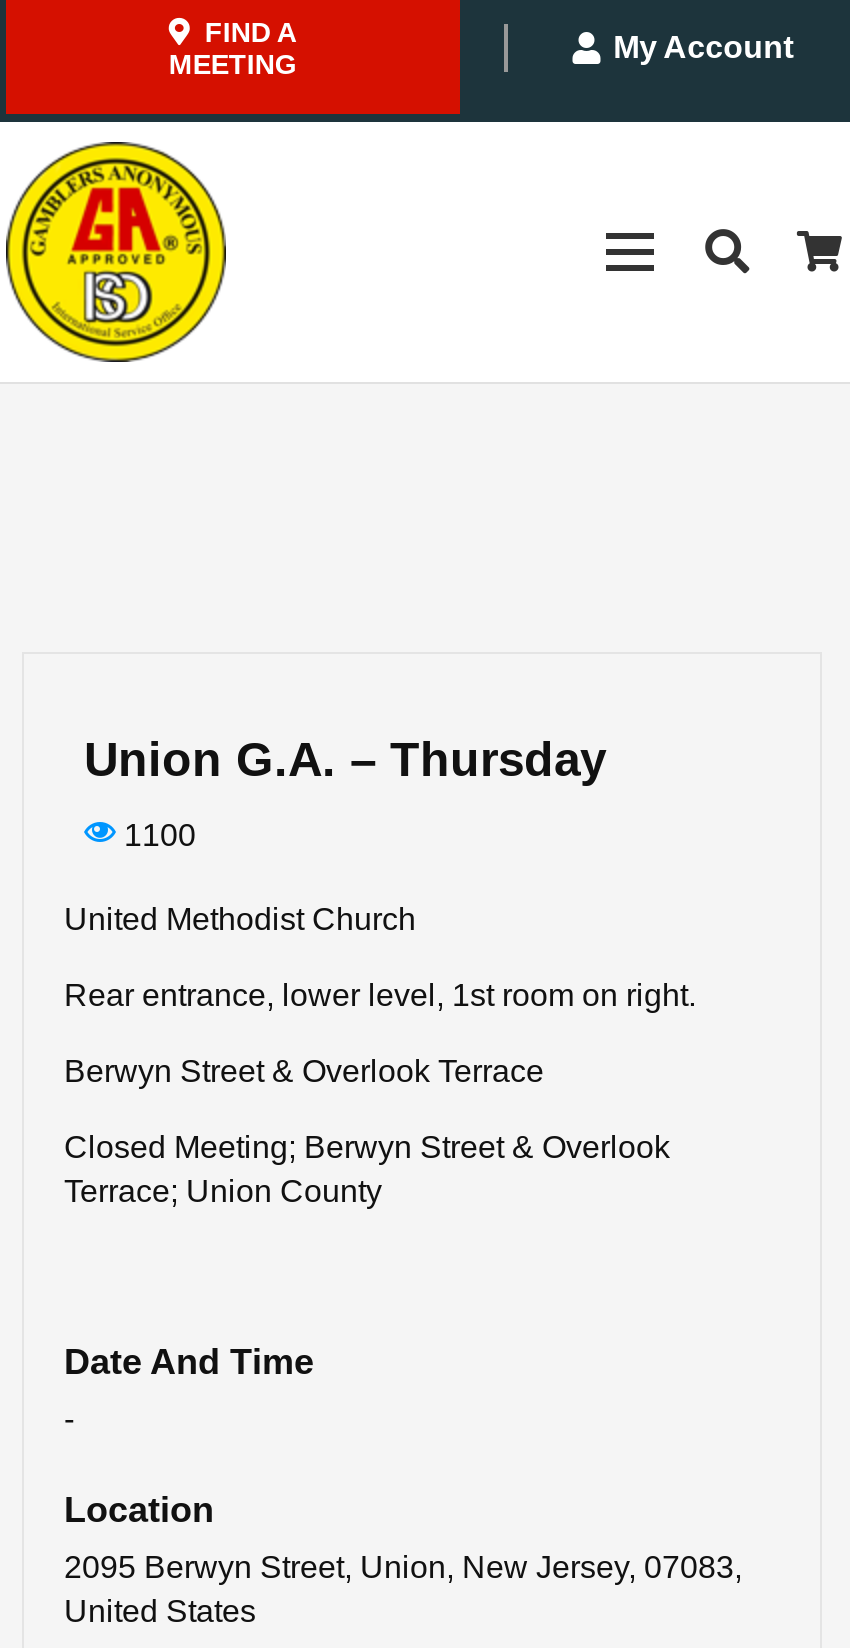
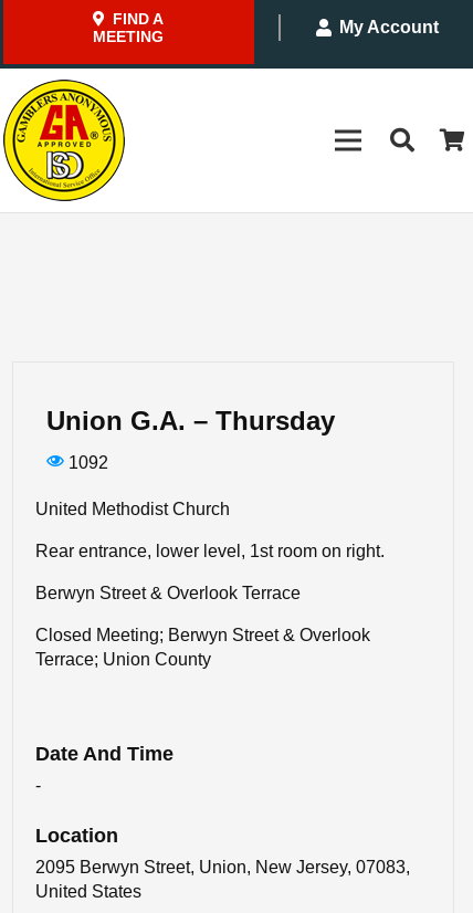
- 1100
+ 1092
